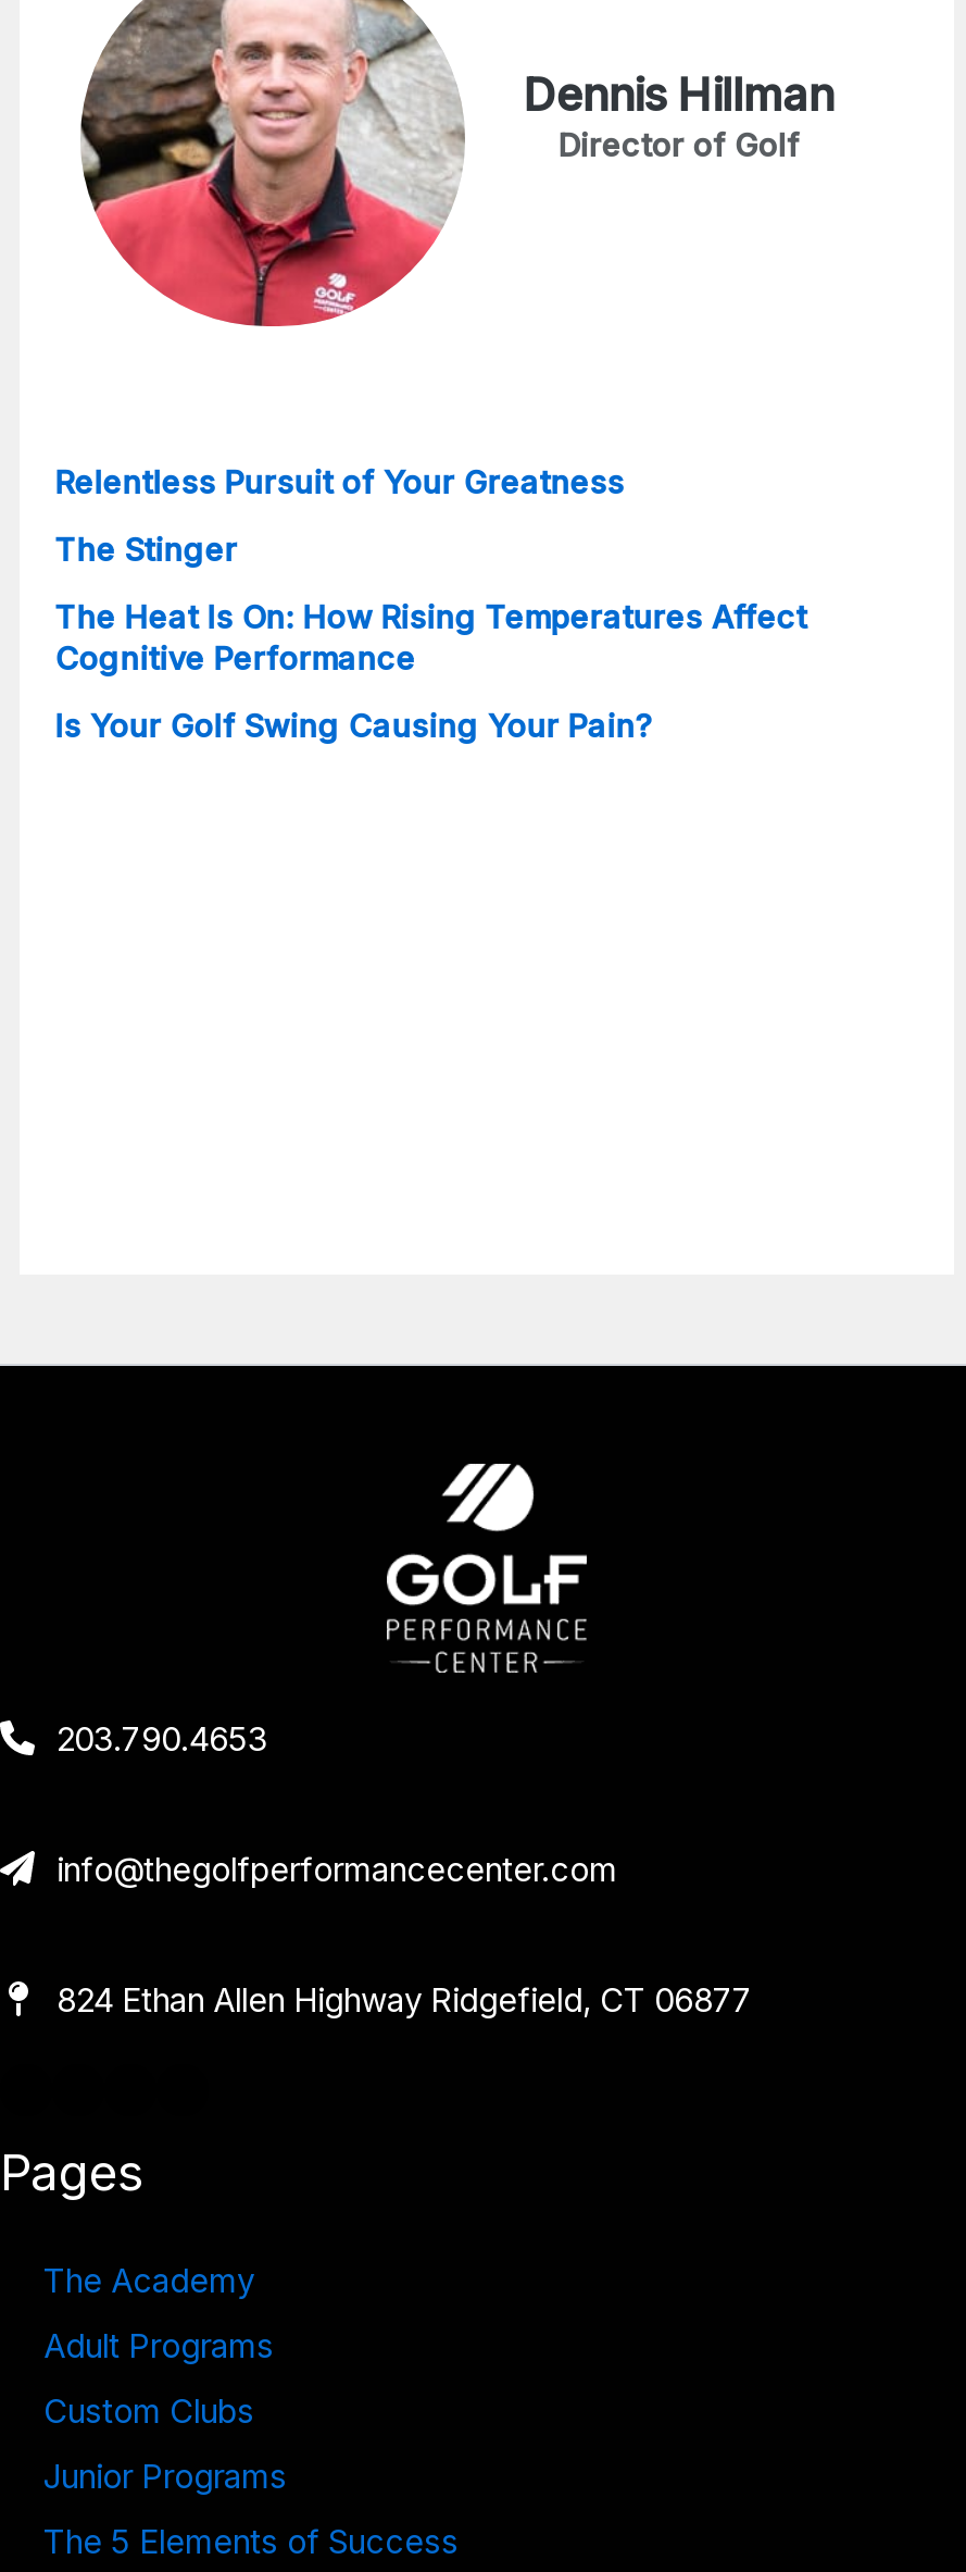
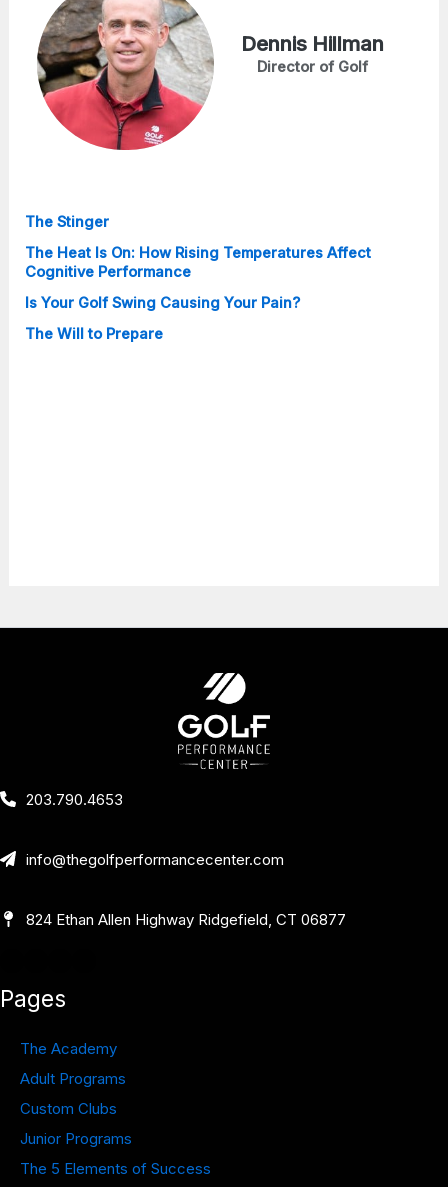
- Relentless Pursuit of Your Greatness

moved up: The Stinger | The Heat Is On: How Rising Temperatures Affect | Cognitive Performance | Is Your Golf Swing Causing Your Pain?

+ The Will to Prepare
